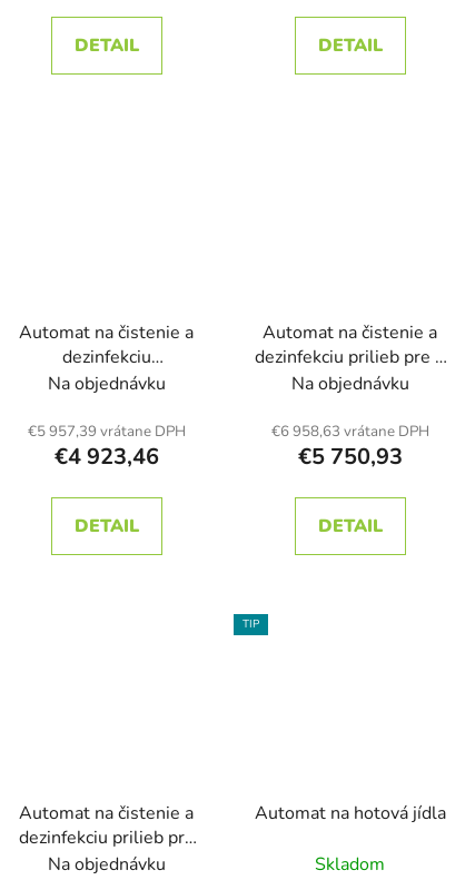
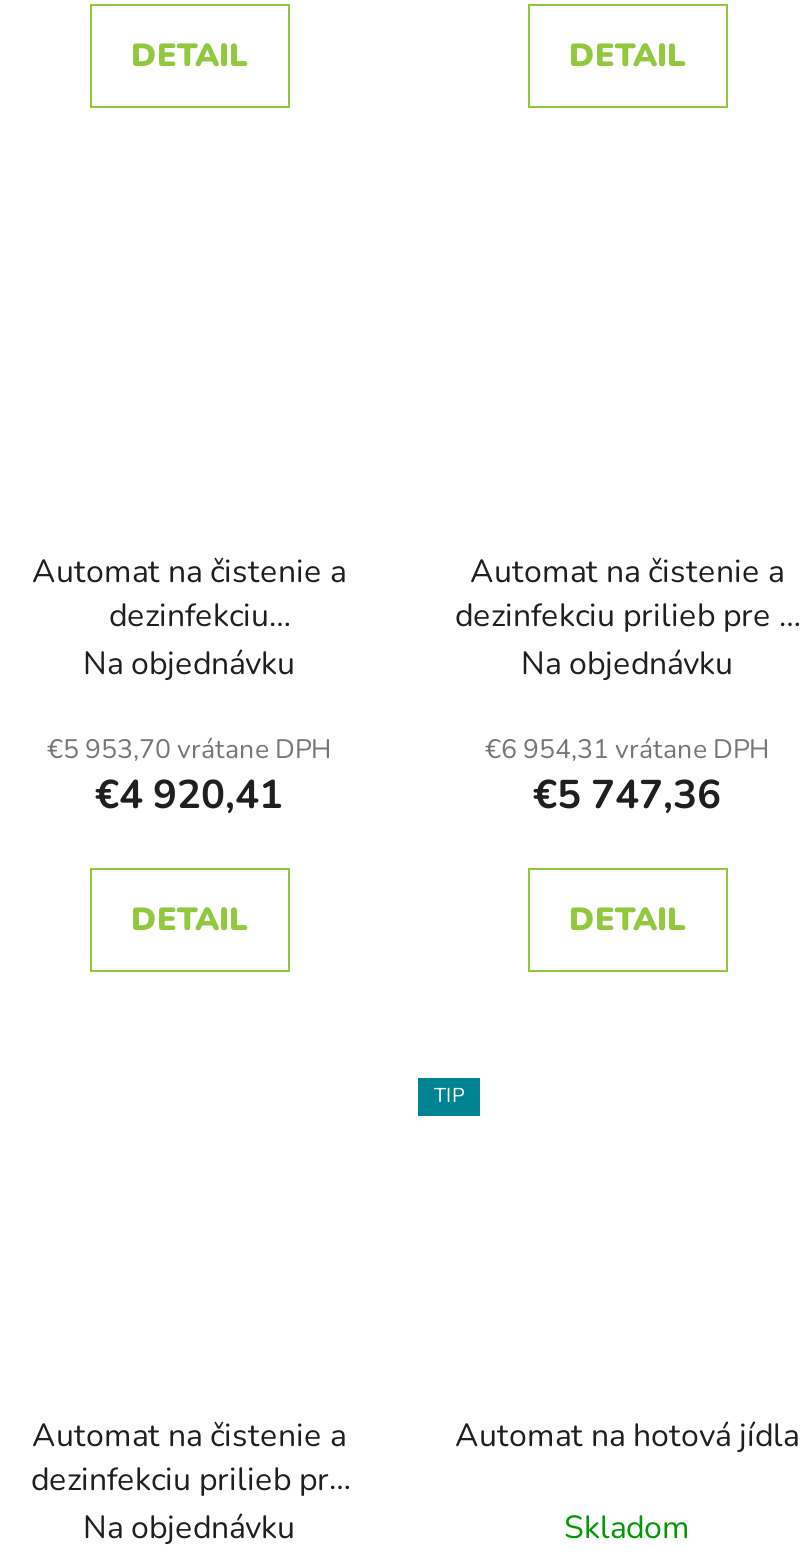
- €5 957,39 vrátane DPH
+ €5 953,70 vrátane DPH

- €6 958,63 vrátane DPH
+ €6 954,31 vrátane DPH

- €4 923,46
+ €4 920,41

- €5 750,93
+ €5 747,36
